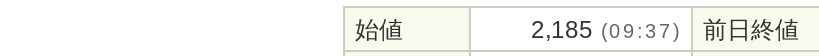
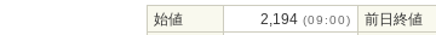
- 2,185 (09:37) 前日終値
+ 2,194 (09:00) 前日終値
